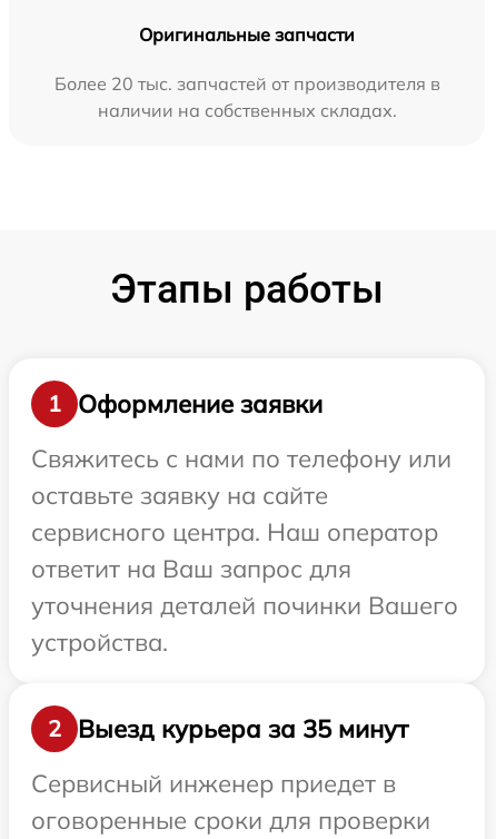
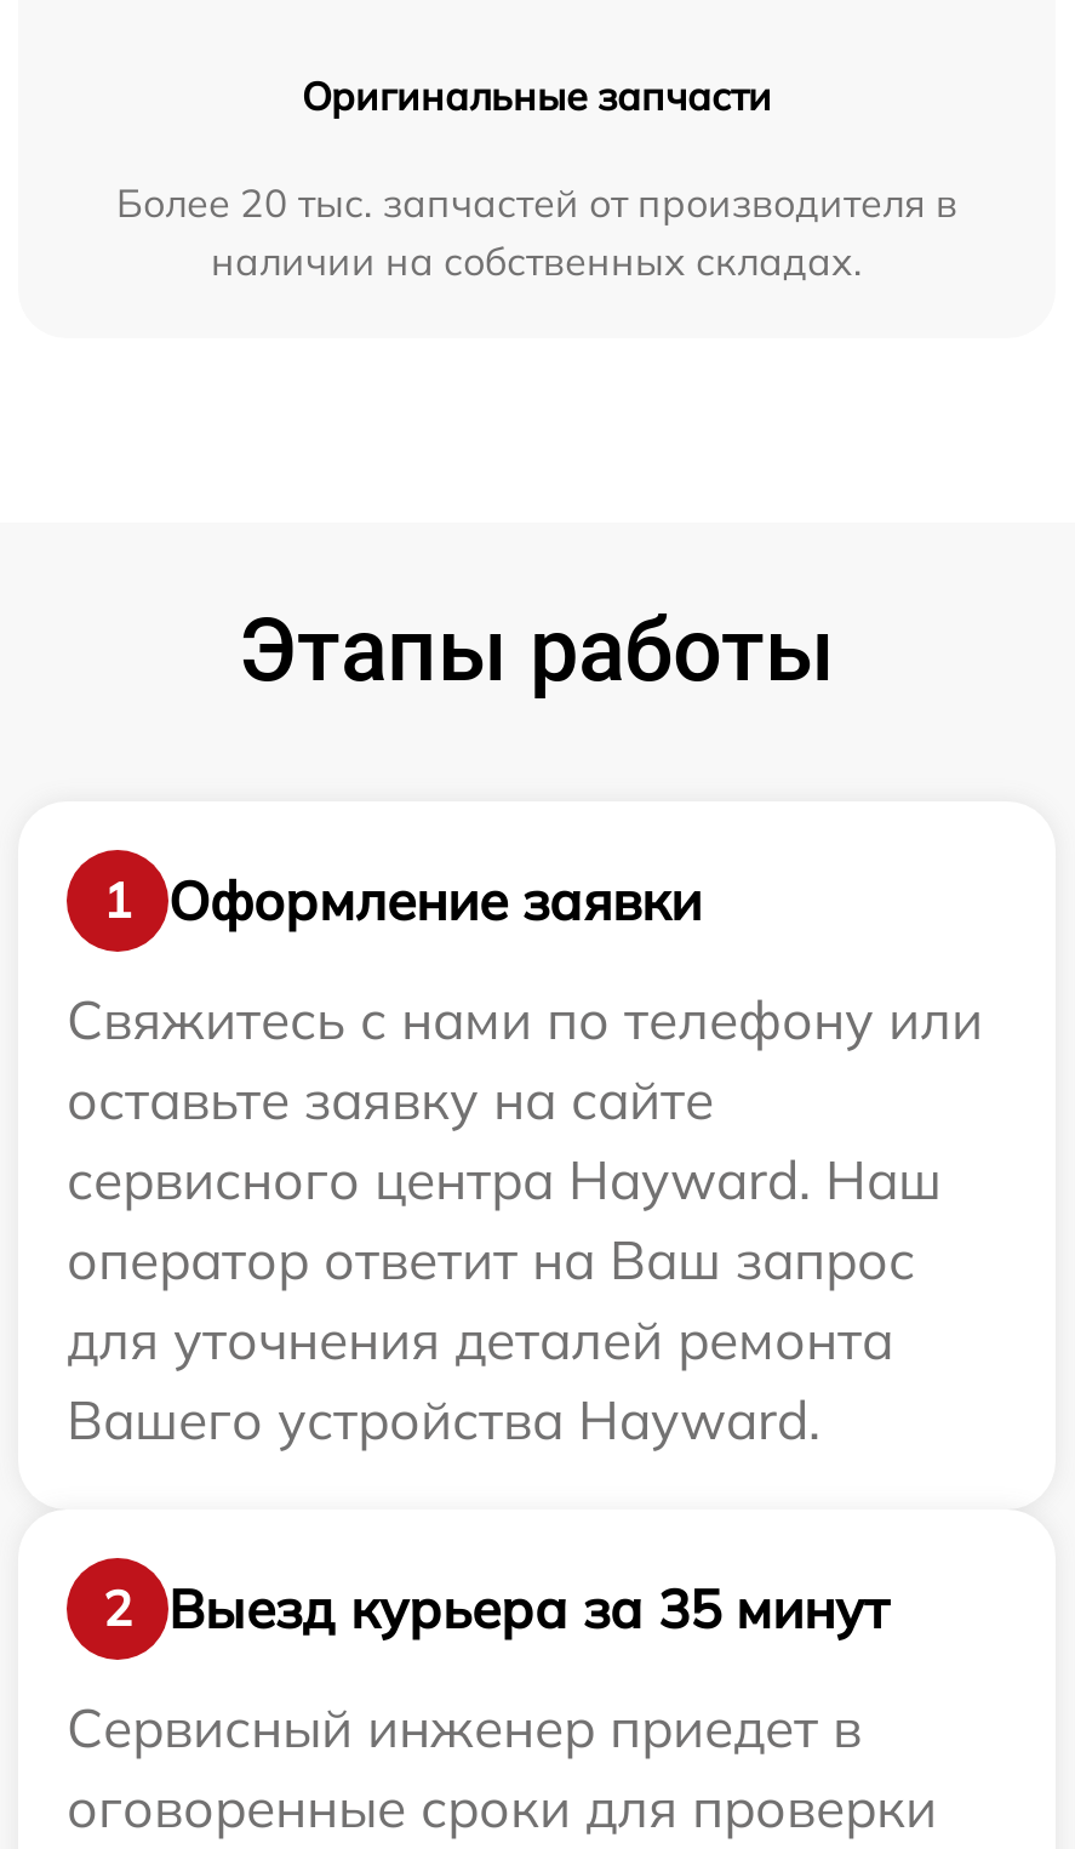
- сервисного центра. Наш оператор
- ответит на Ваш запрос для
- уточнения деталей починки Вашего
- устройства.
+ сервисного центра Hayward. Наш
+ оператор ответит на Ваш запрос
+ для уточнения деталей ремонта
+ Вашего устройства Hayward.
